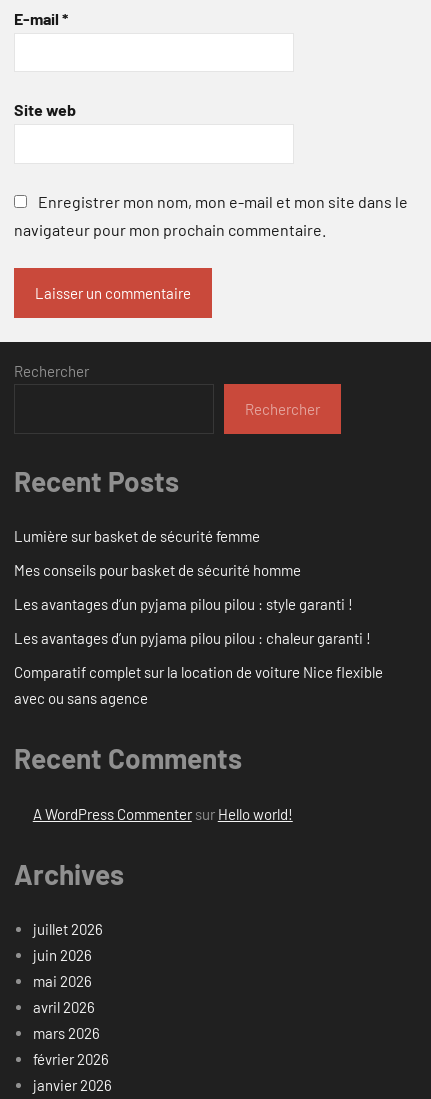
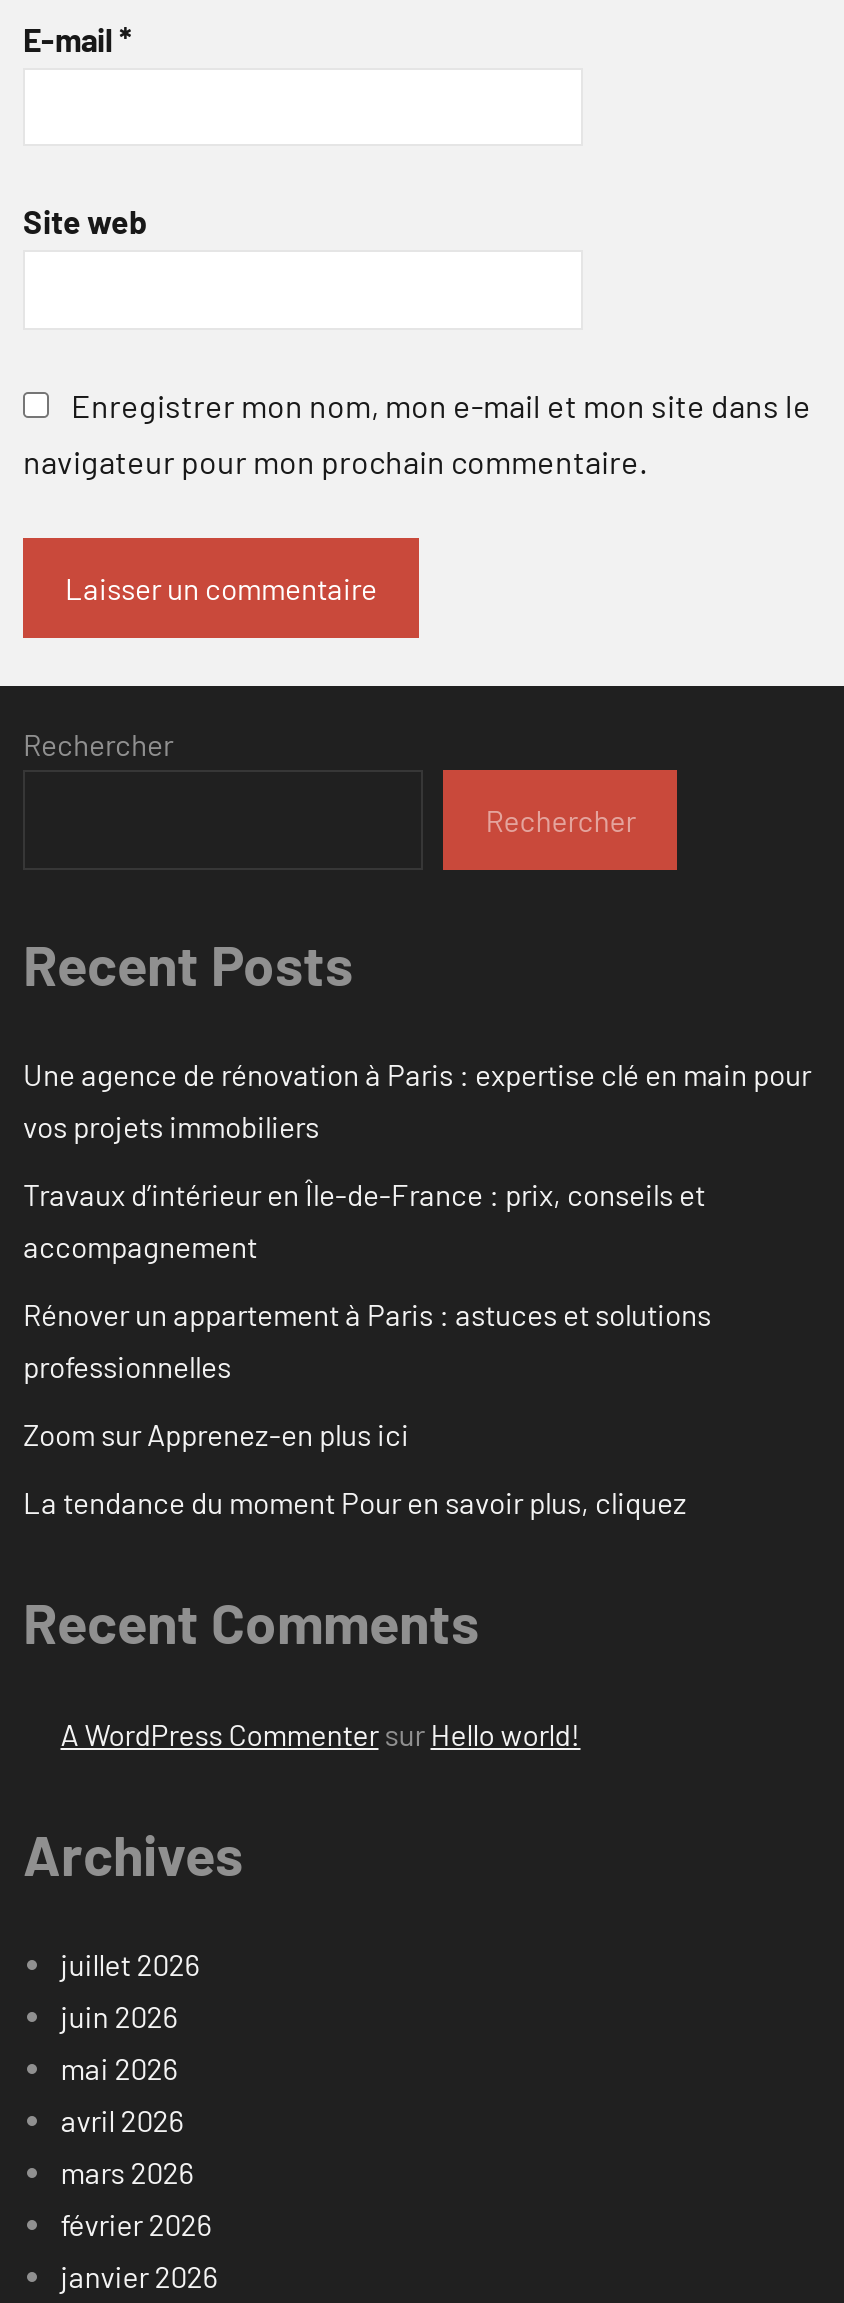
- Lumière sur basket de sécurité femme
+ Une agence de rénovation à Paris : expertise clé en main pour
+ vos projets immobiliers

- Mes conseils pour basket de sécurité homme
+ Travaux d’intérieur en Île-de-France : prix, conseils et
+ accompagnement

- Les avantages d’un pyjama pilou pilou : style garanti !
+ Rénover un appartement à Paris : astuces et solutions
+ professionnelles

- Les avantages d’un pyjama pilou pilou : chaleur garanti !
+ Zoom sur Apprenez-en plus ici

- Comparatif complet sur la location de voiture Nice flexible
- avec ou sans agence
+ La tendance du moment Pour en savoir plus, cliquez
